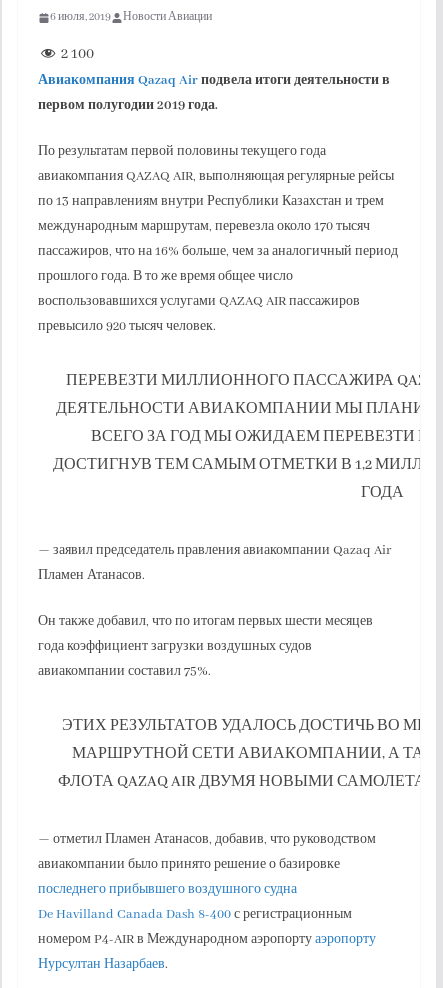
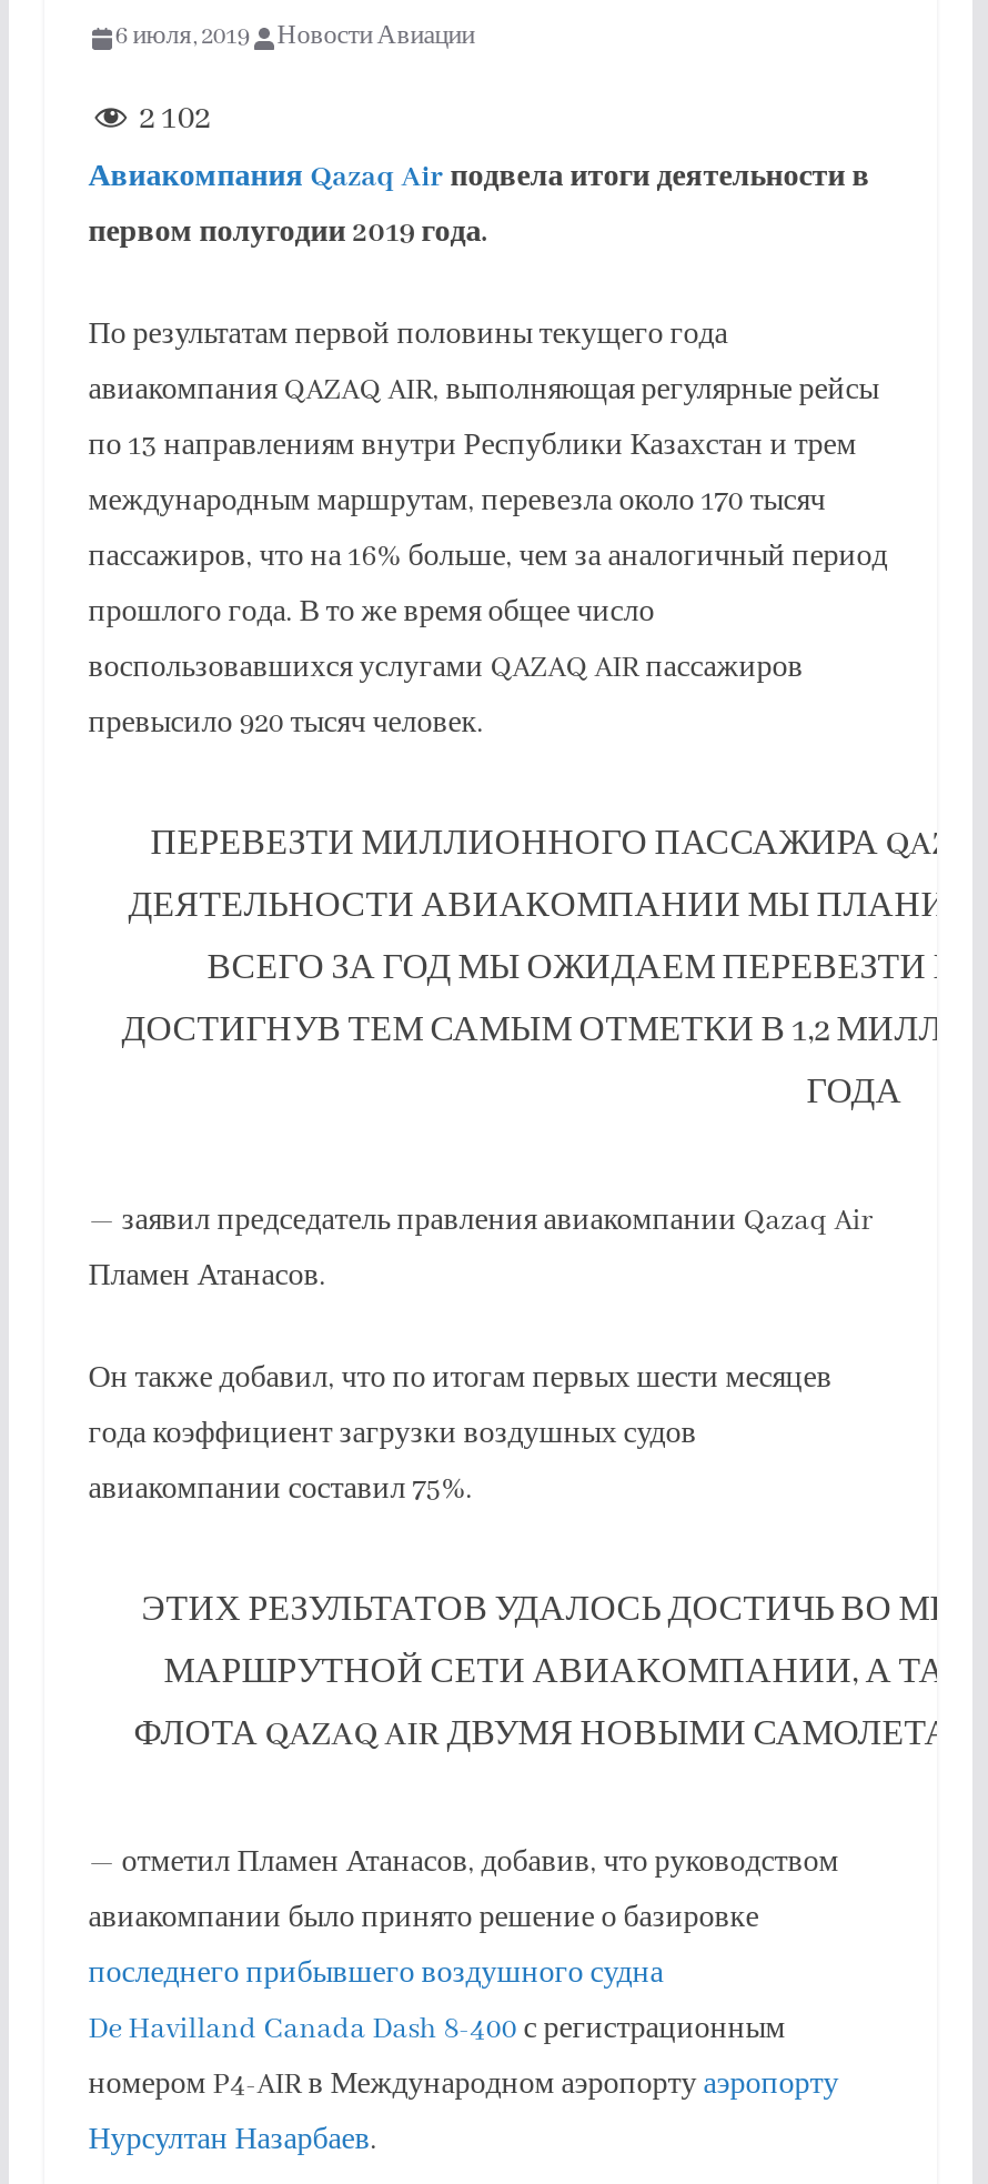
- 2 100
+ 2 102
